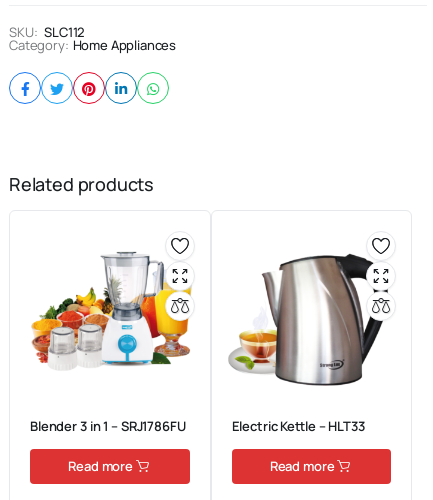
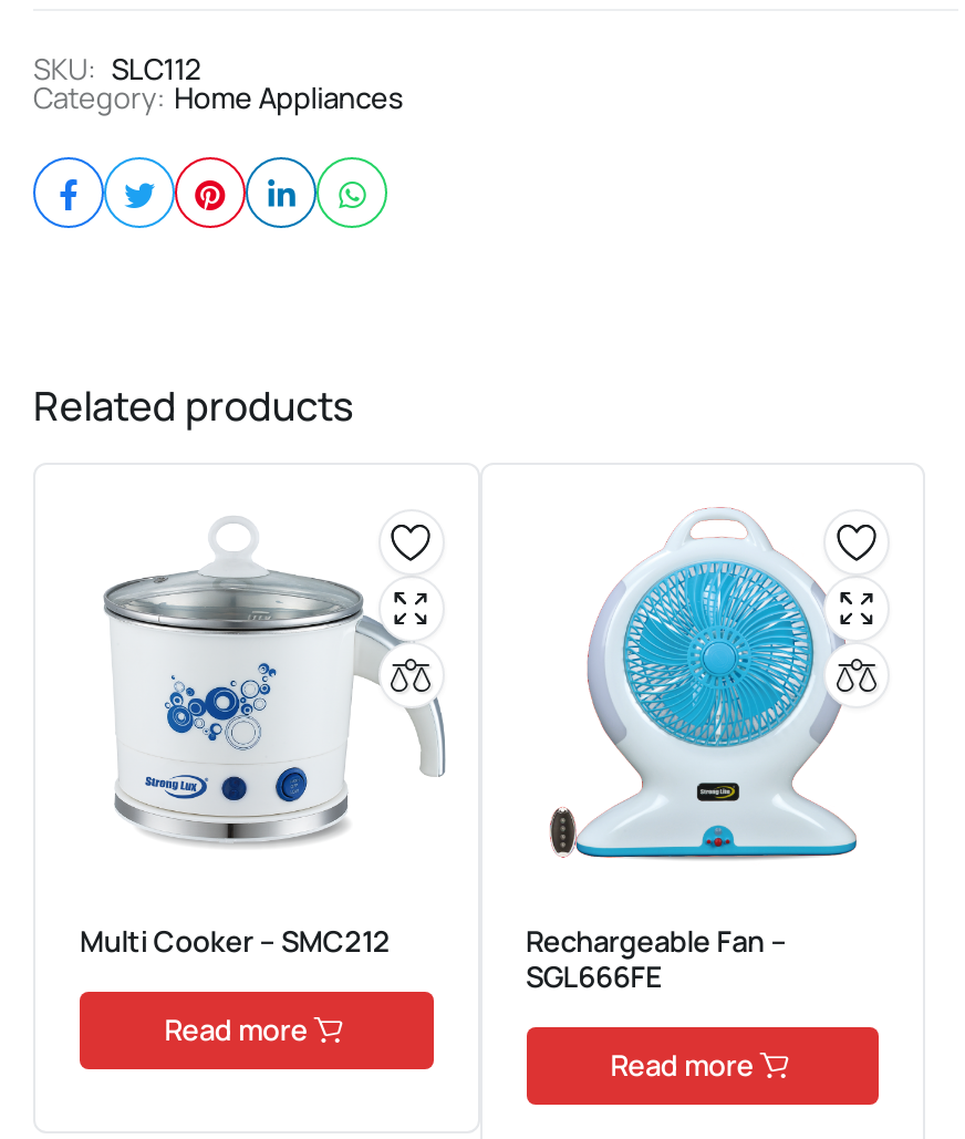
- [image]
- Electric Kettle – HLT33
+ [image]
+ Rechargeable Fan –
+ SGL666FE

- [image]
- Blender 3 in 1 – SRJ1786FU
+ [image]
+ Multi Cooker – SMC212
